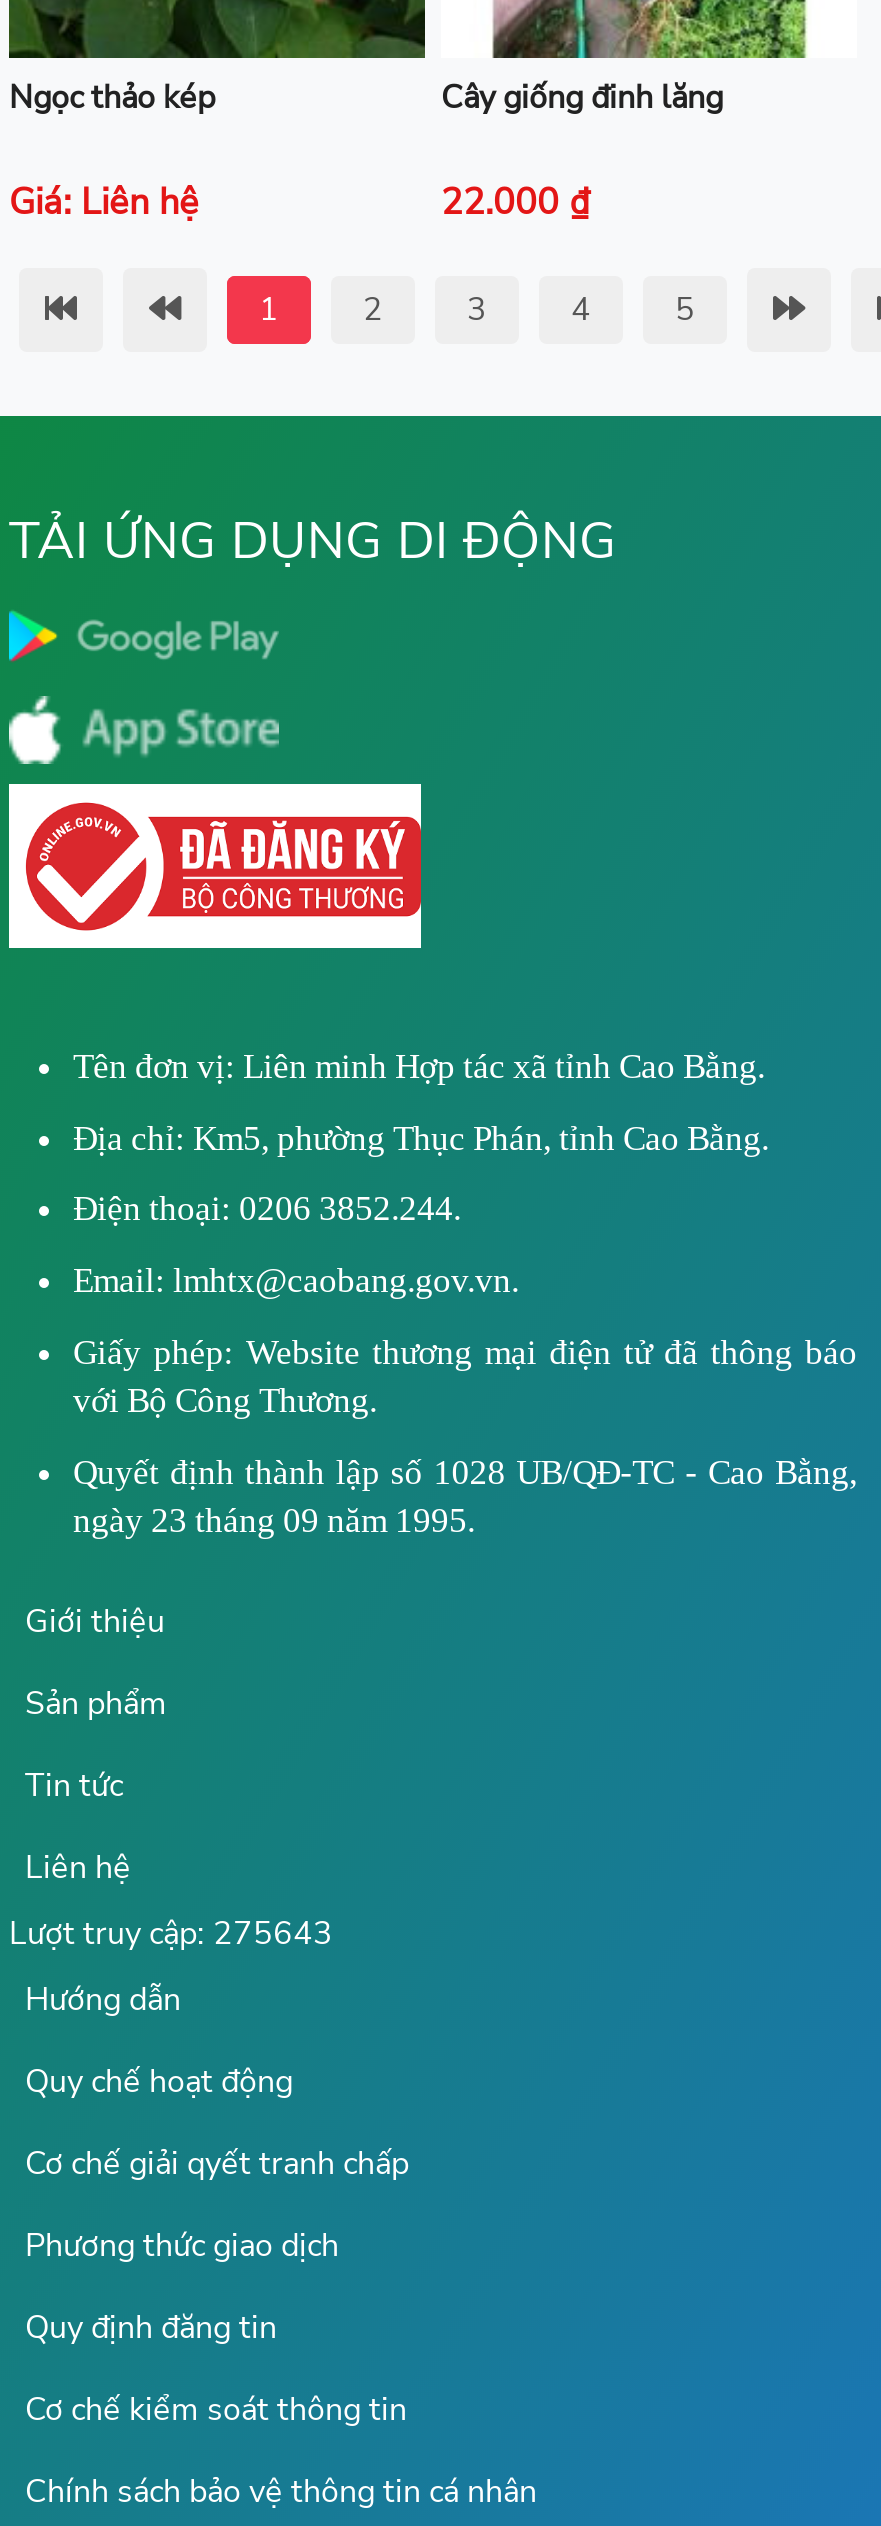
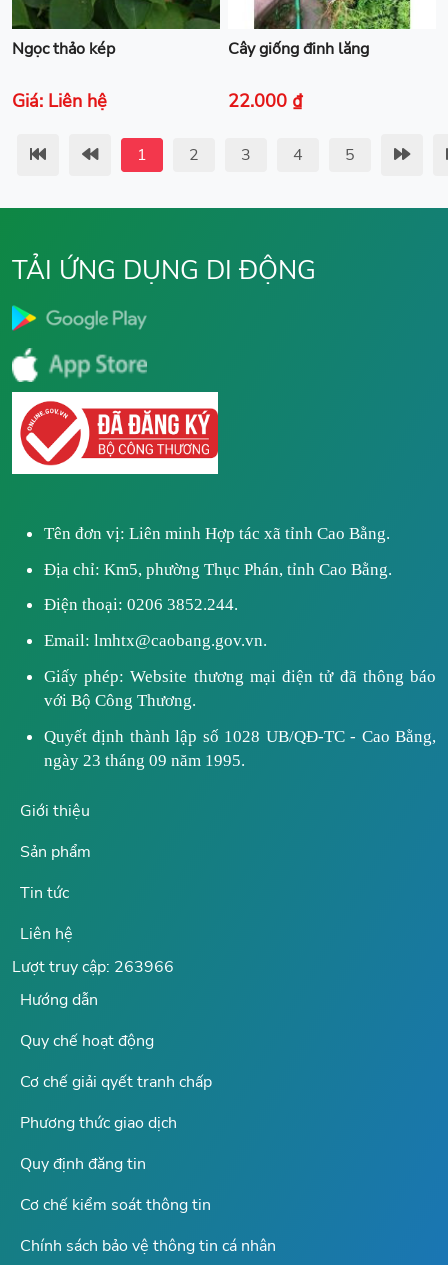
- Lượt truy cập: 275643
+ Lượt truy cập: 263966
